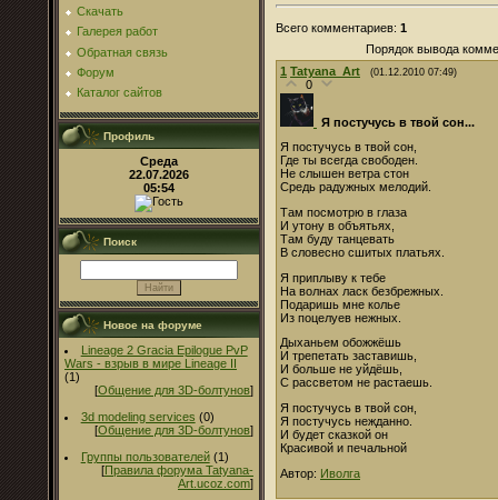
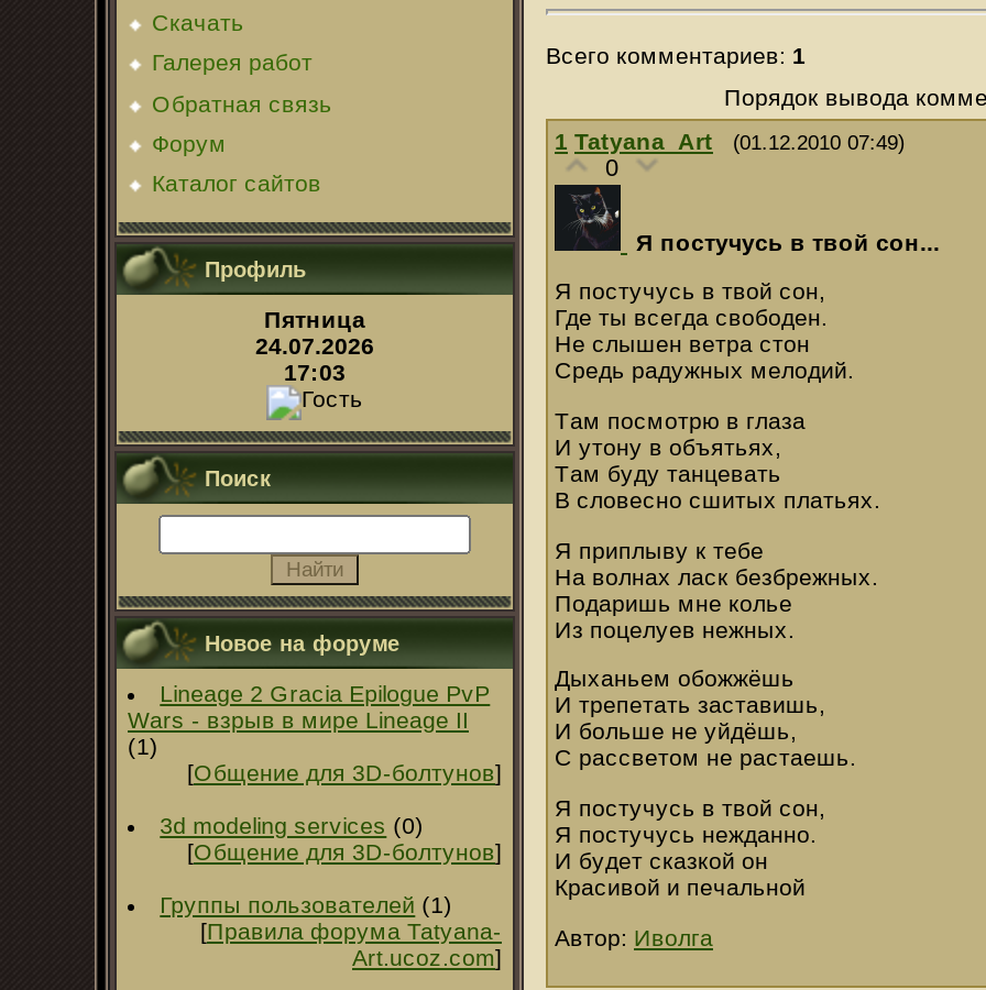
- Среда
- 22.07.2026
- 05:54
+ Пятница
+ 24.07.2026
+ 17:03
